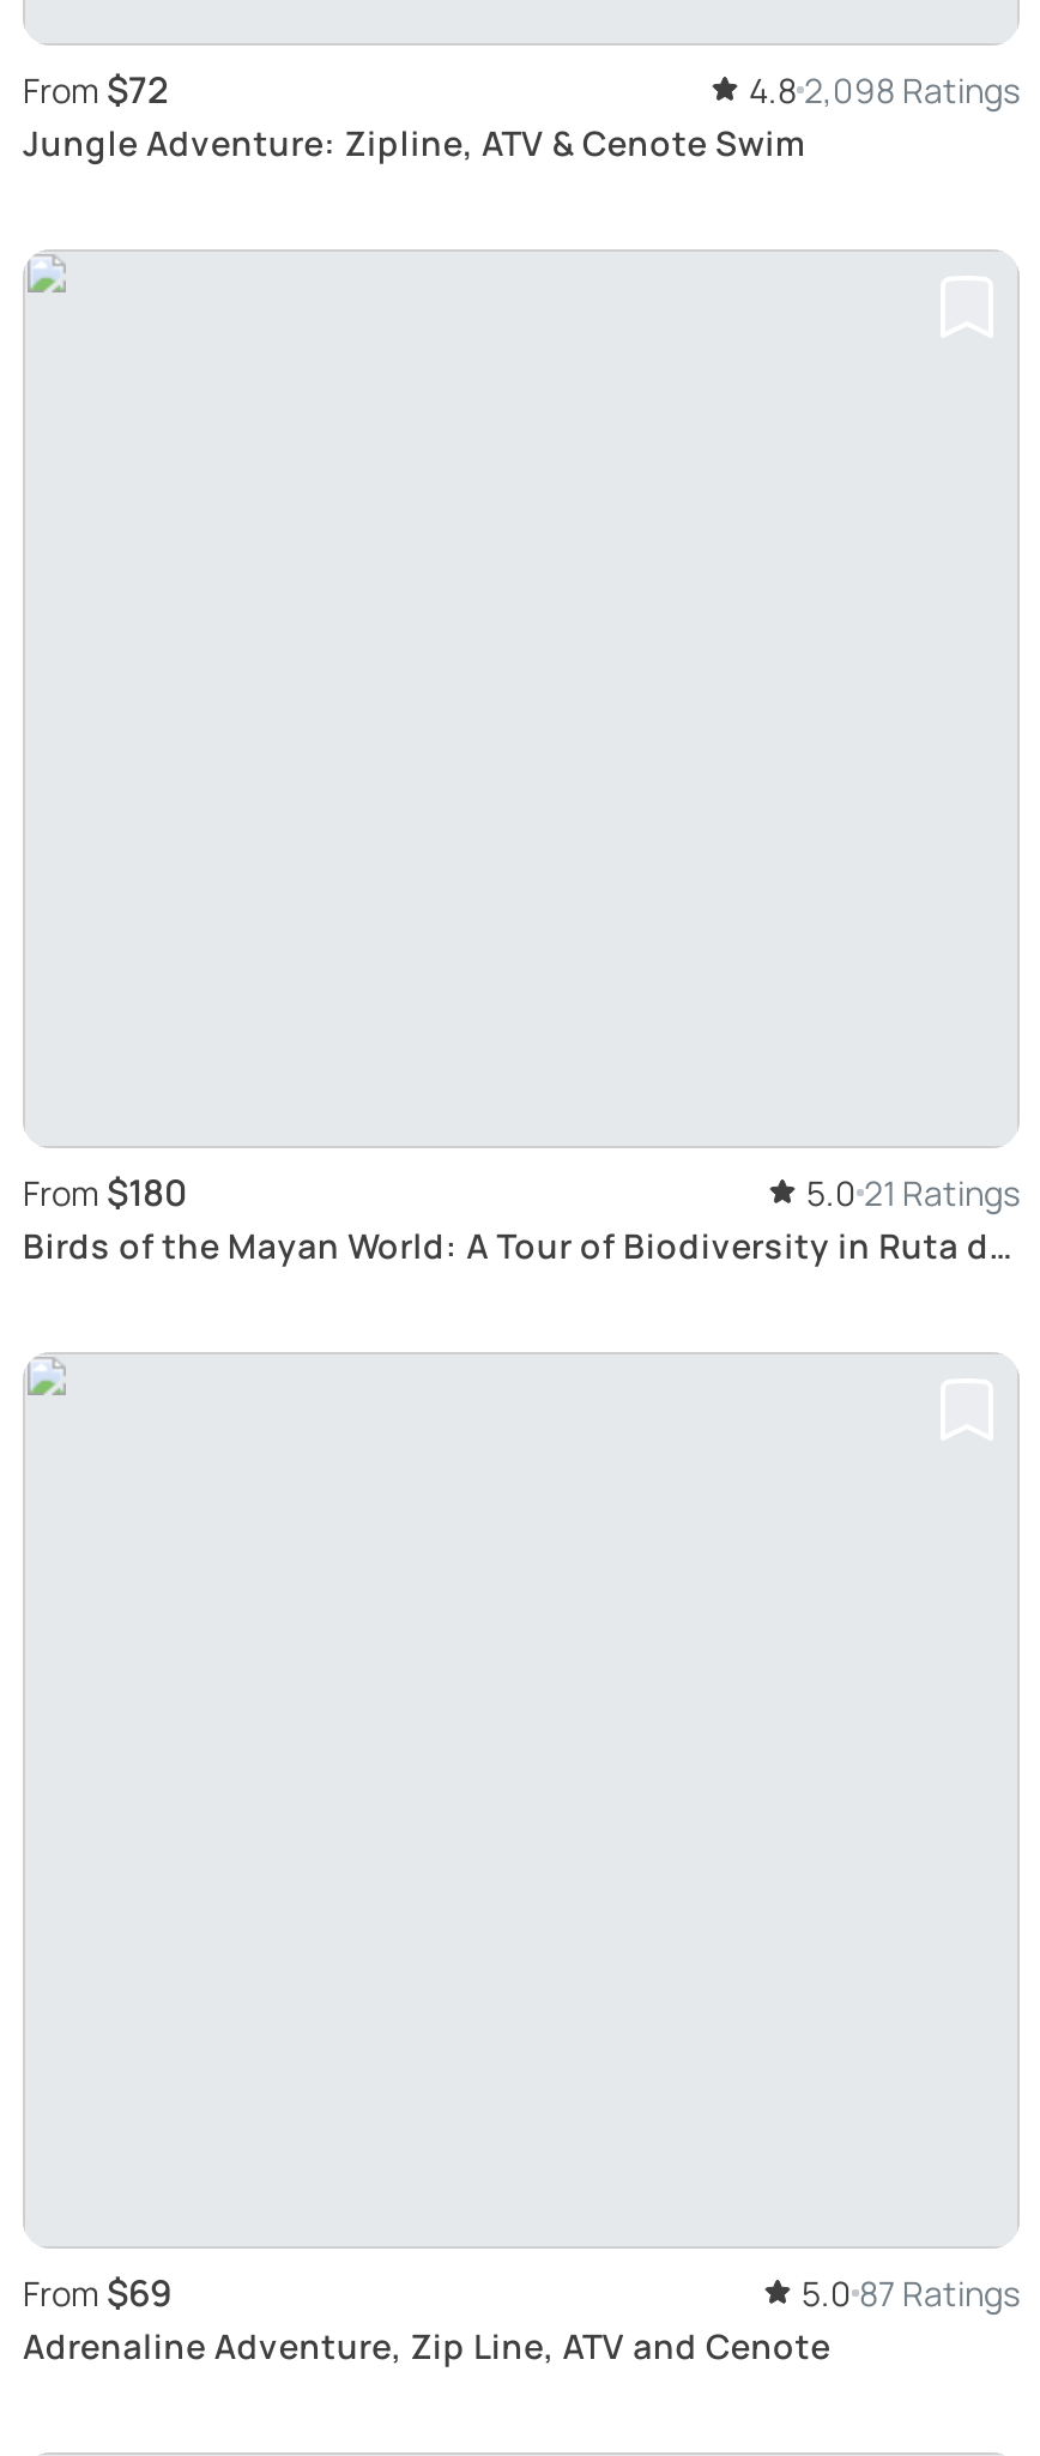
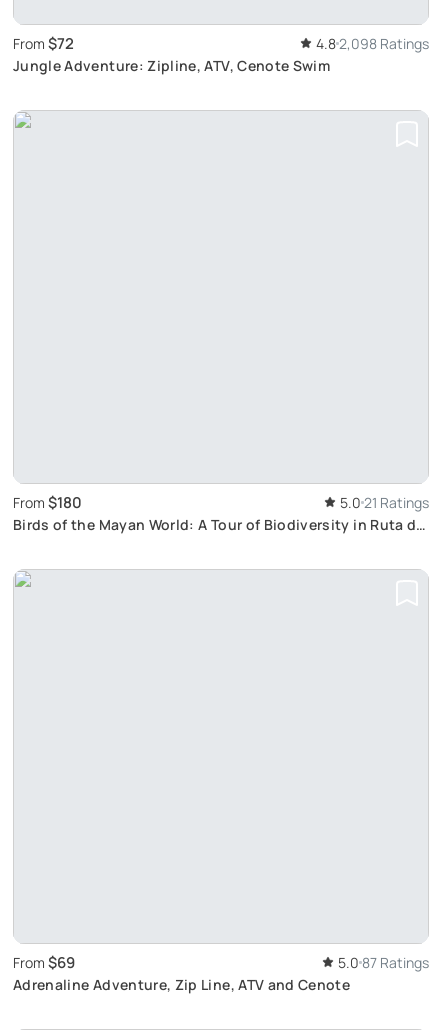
- Jungle Adventure: Zipline, ATV & Cenote Swim
+ Jungle Adventure: Zipline, ATV, Cenote Swim
